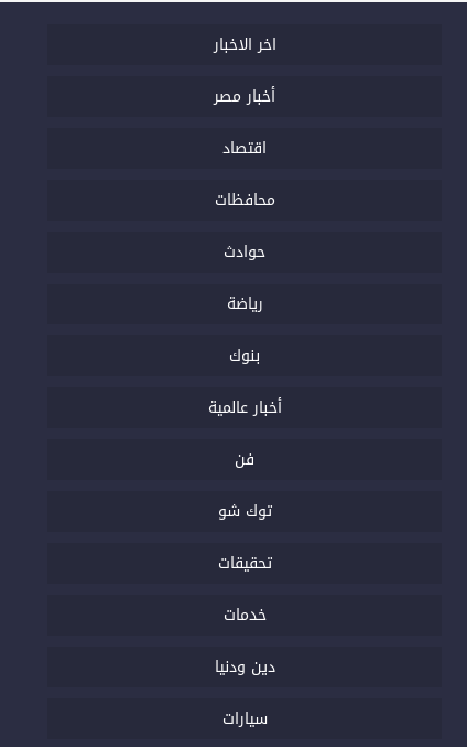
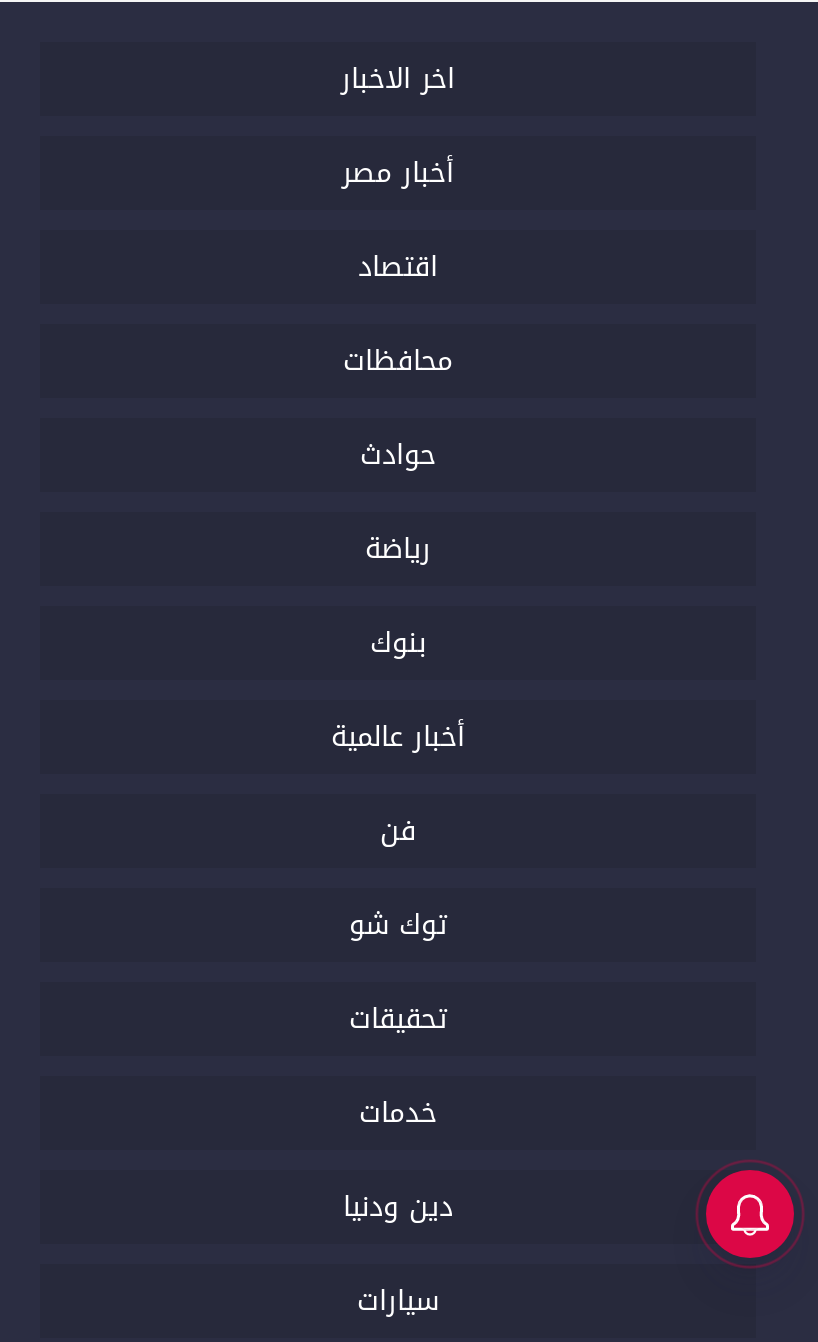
+ [image]
